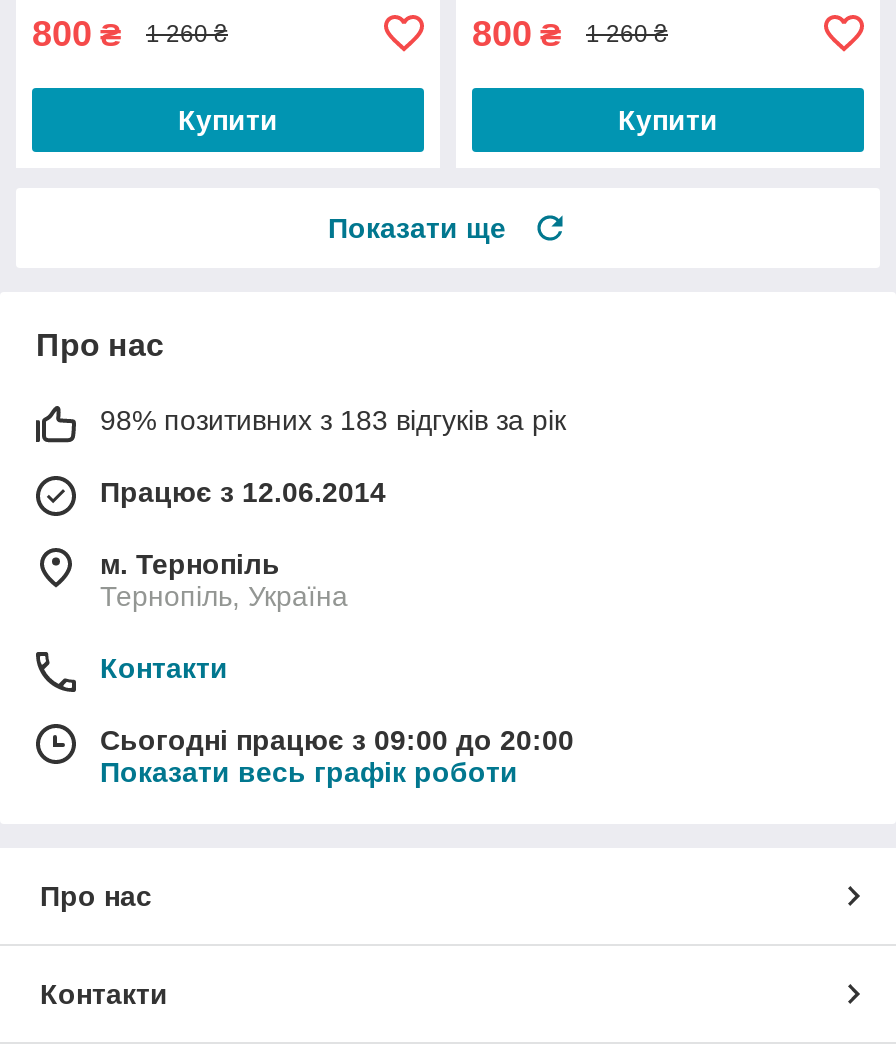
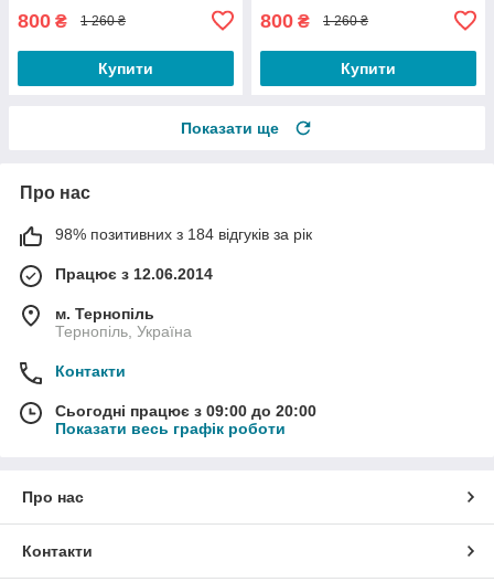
- 98% позитивних з 183 відгуків за рік
+ 98% позитивних з 184 відгуків за рік
